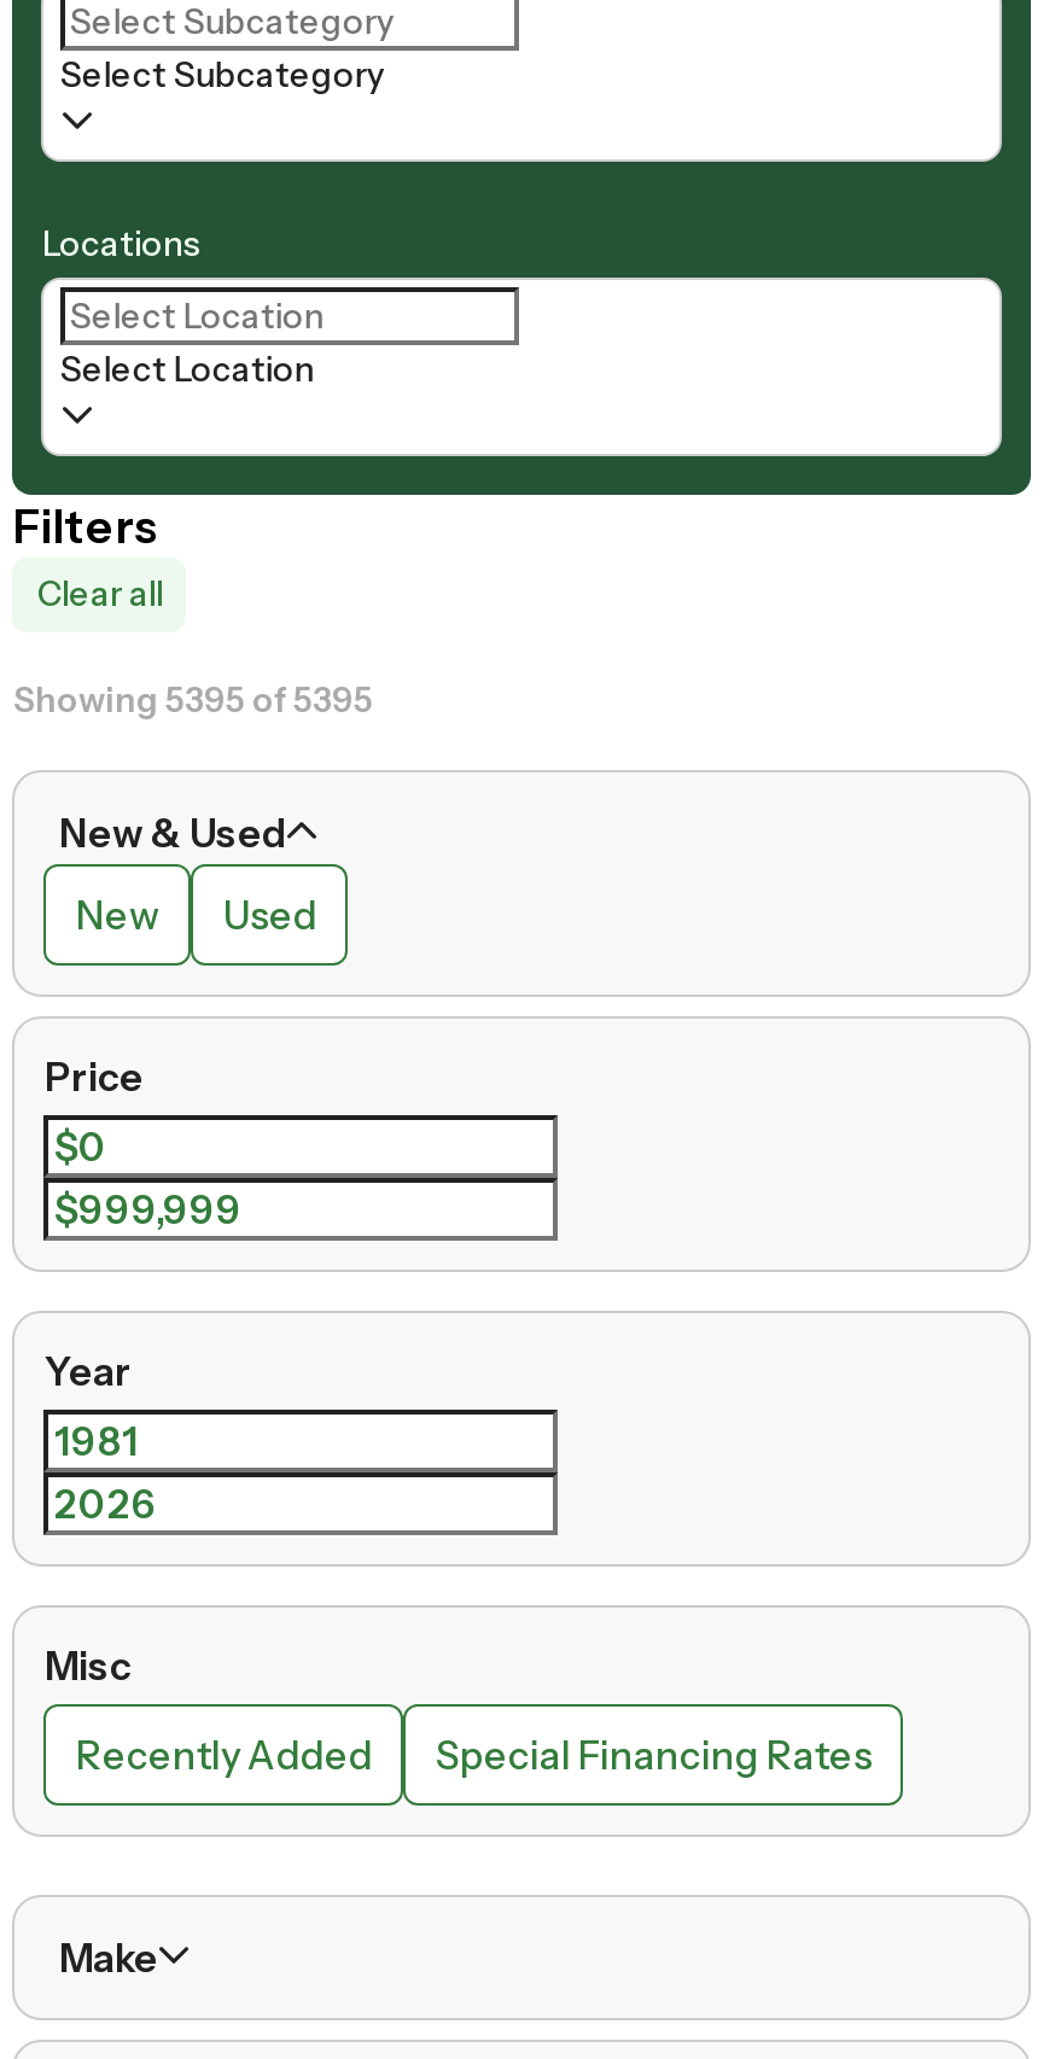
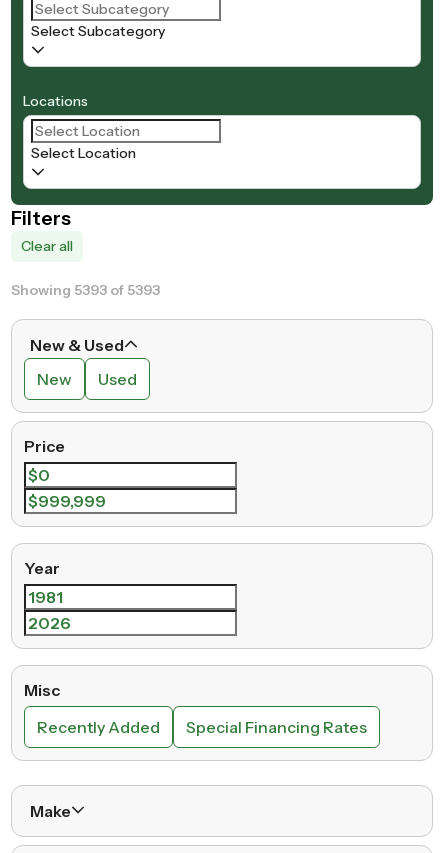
- Showing 5395 of 5395
+ Showing 5393 of 5393
